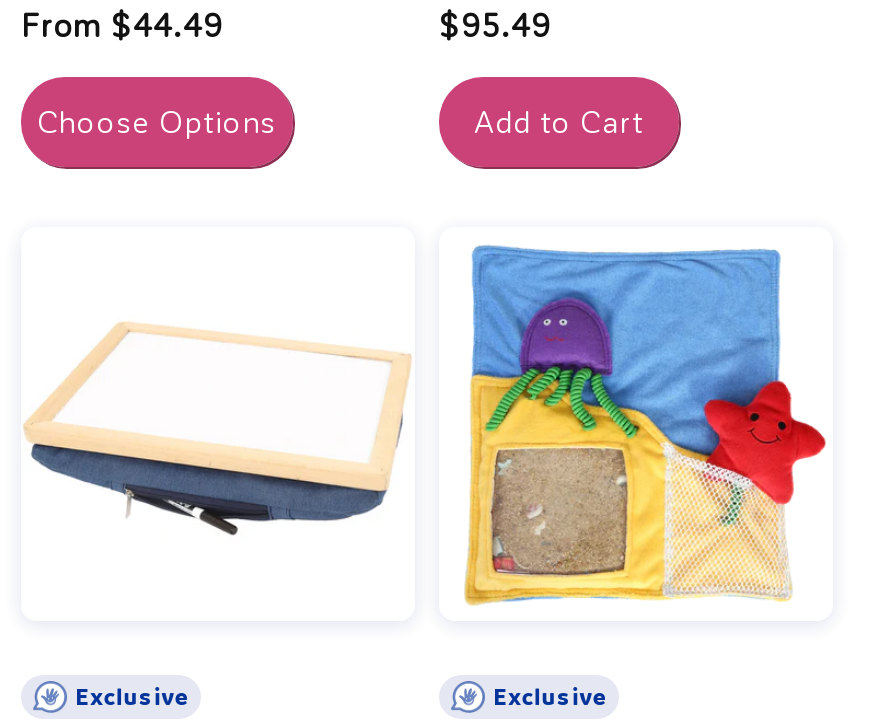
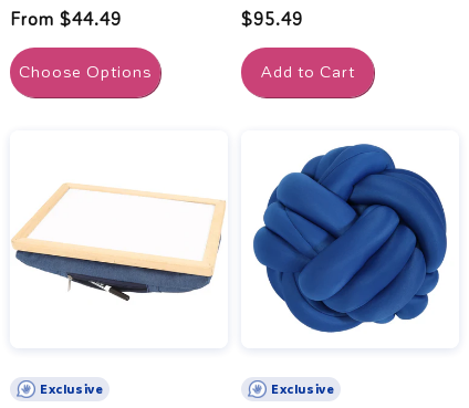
- [image]
+ [image]
